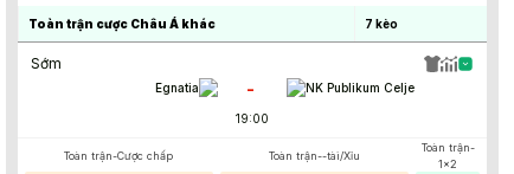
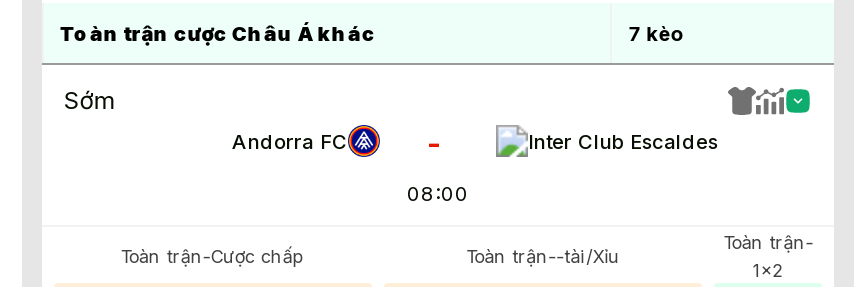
- Egnatia
+ Andorra FC

- NK Publikum Celje
+ Inter Club Escaldes

- 19:00
+ 08:00
